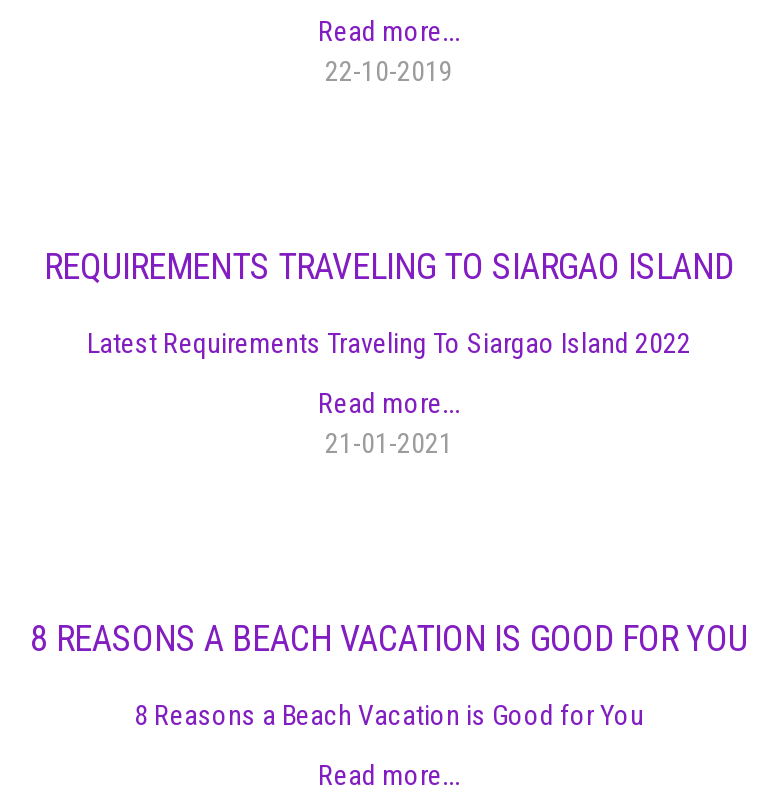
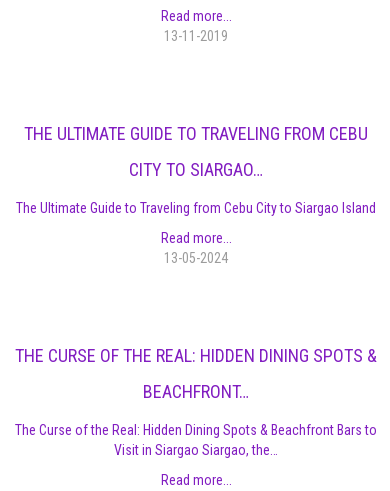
- 22-10-2019
+ 13-11-2019

- REQUIREMENTS TRAVELING TO SIARGAO ISLAND
- Latest Requirements Traveling To Siargao Island 2022
+ THE ULTIMATE GUIDE TO TRAVELING FROM CEBU
+ CITY TO SIARGAO…
+ The Ultimate Guide to Traveling from Cebu City to Siargao Island

- 21-01-2021
+ 13-05-2024

- 8 REASONS A BEACH VACATION IS GOOD FOR YOU
- 8 Reasons a Beach Vacation is Good for You
+ THE CURSE OF THE REAL: HIDDEN DINING SPOTS &
+ BEACHFRONT…
+ The Curse of the Real: Hidden Dining Spots & Beachfront Bars to
+ Visit in Siargao Siargao, the…
